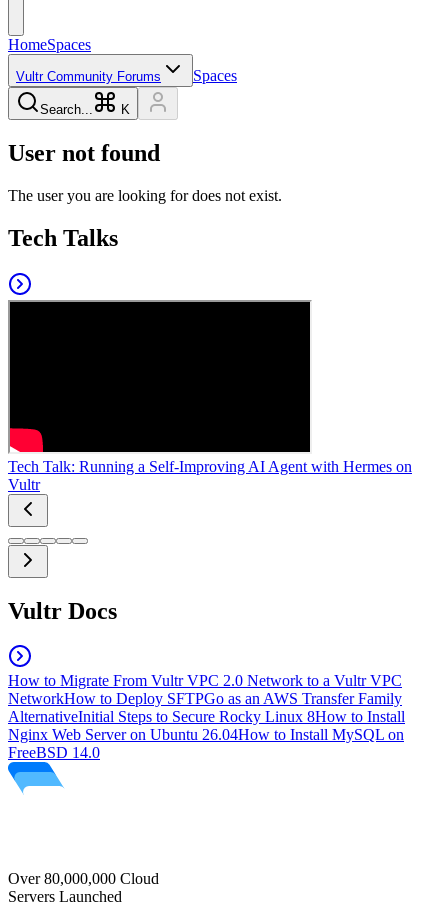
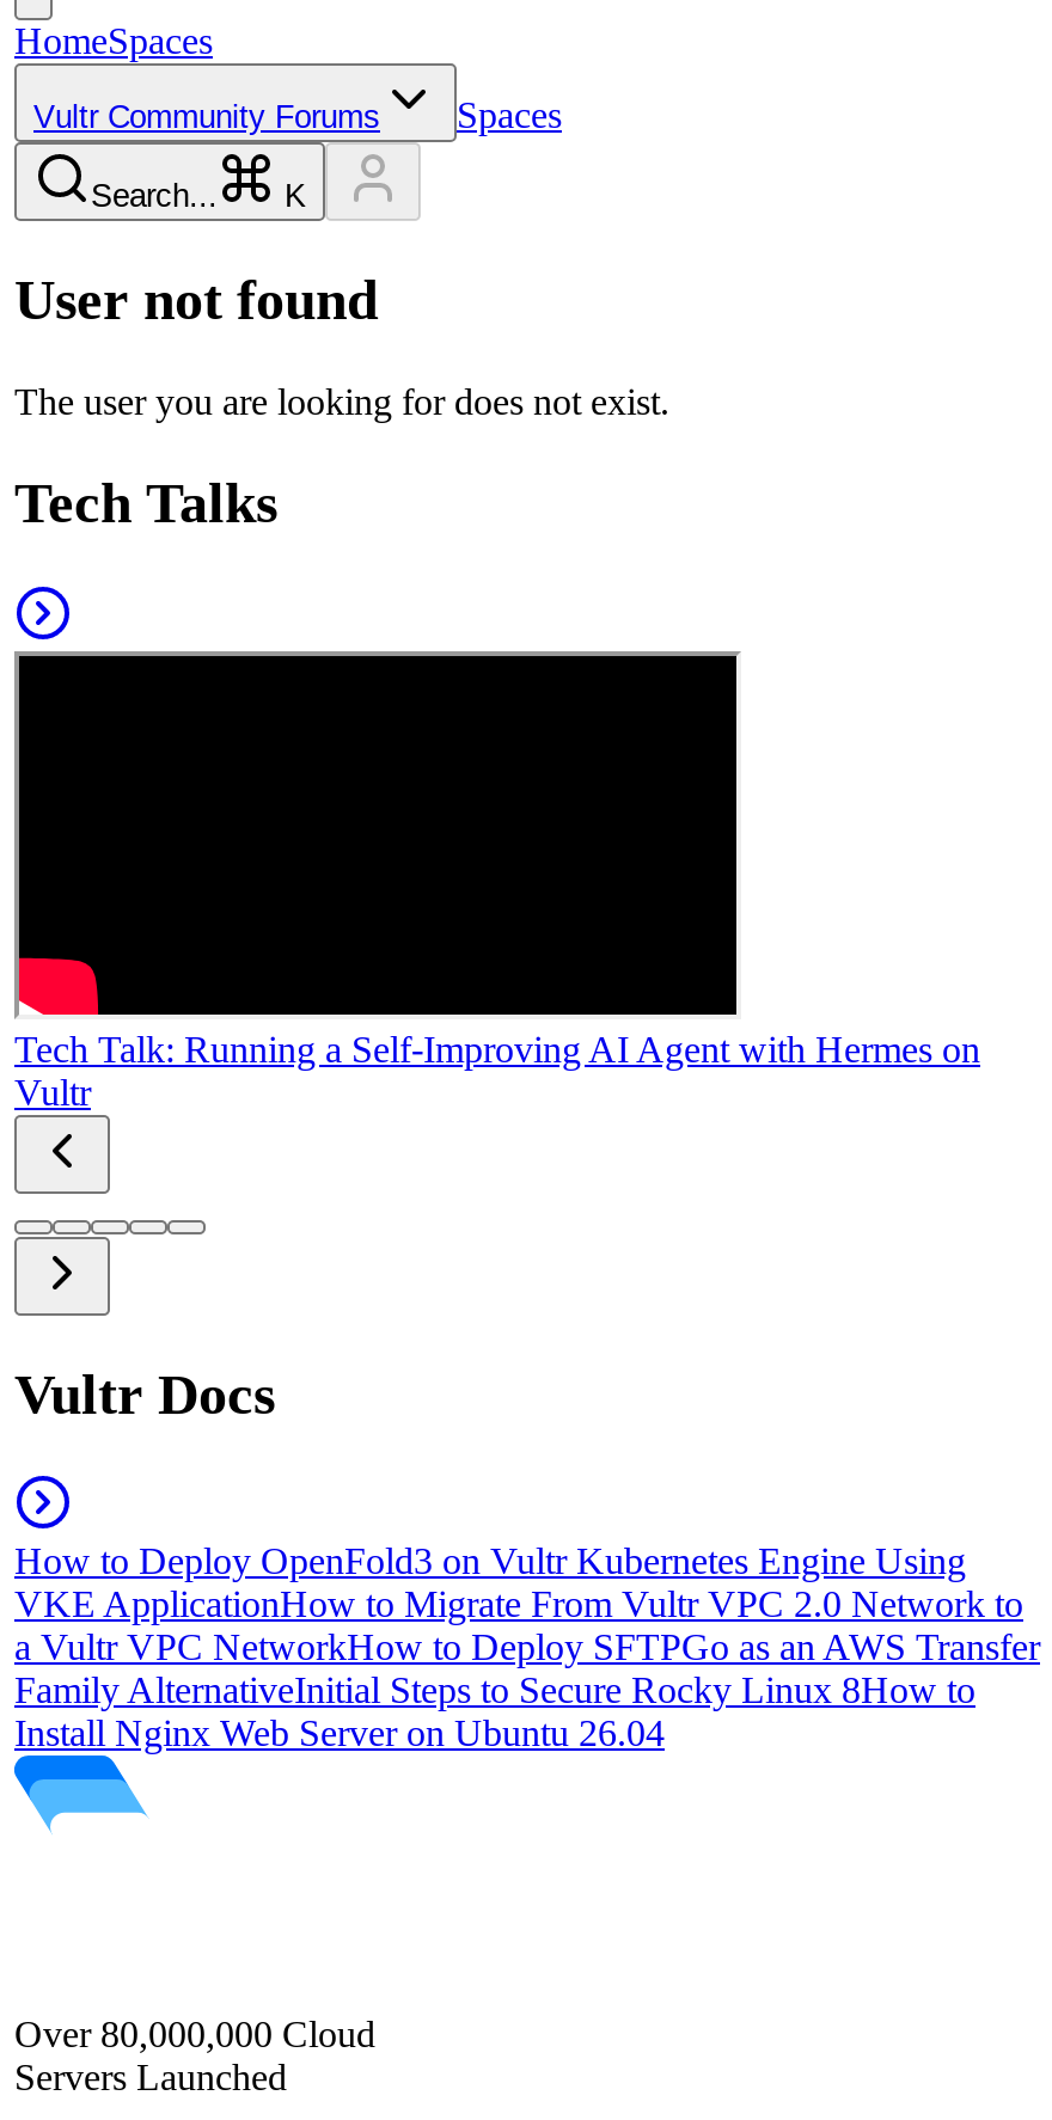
- How to Migrate From Vultr VPC 2.0 Network to a Vultr VPC
- NetworkHow to Deploy SFTPGo as an AWS Transfer Family
- AlternativeInitial Steps to Secure Rocky Linux 8How to Install
- Nginx Web Server on Ubuntu 26.04How to Install MySQL on
- FreeBSD 14.0
+ How to Deploy OpenFold3 on Vultr Kubernetes Engine Using
+ VKE ApplicationHow to Migrate From Vultr VPC 2.0 Network to
+ a Vultr VPC NetworkHow to Deploy SFTPGo as an AWS Transfer
+ Family AlternativeInitial Steps to Secure Rocky Linux 8How to
+ Install Nginx Web Server on Ubuntu 26.04
